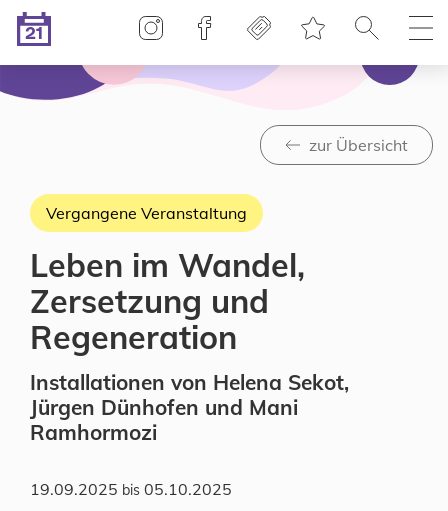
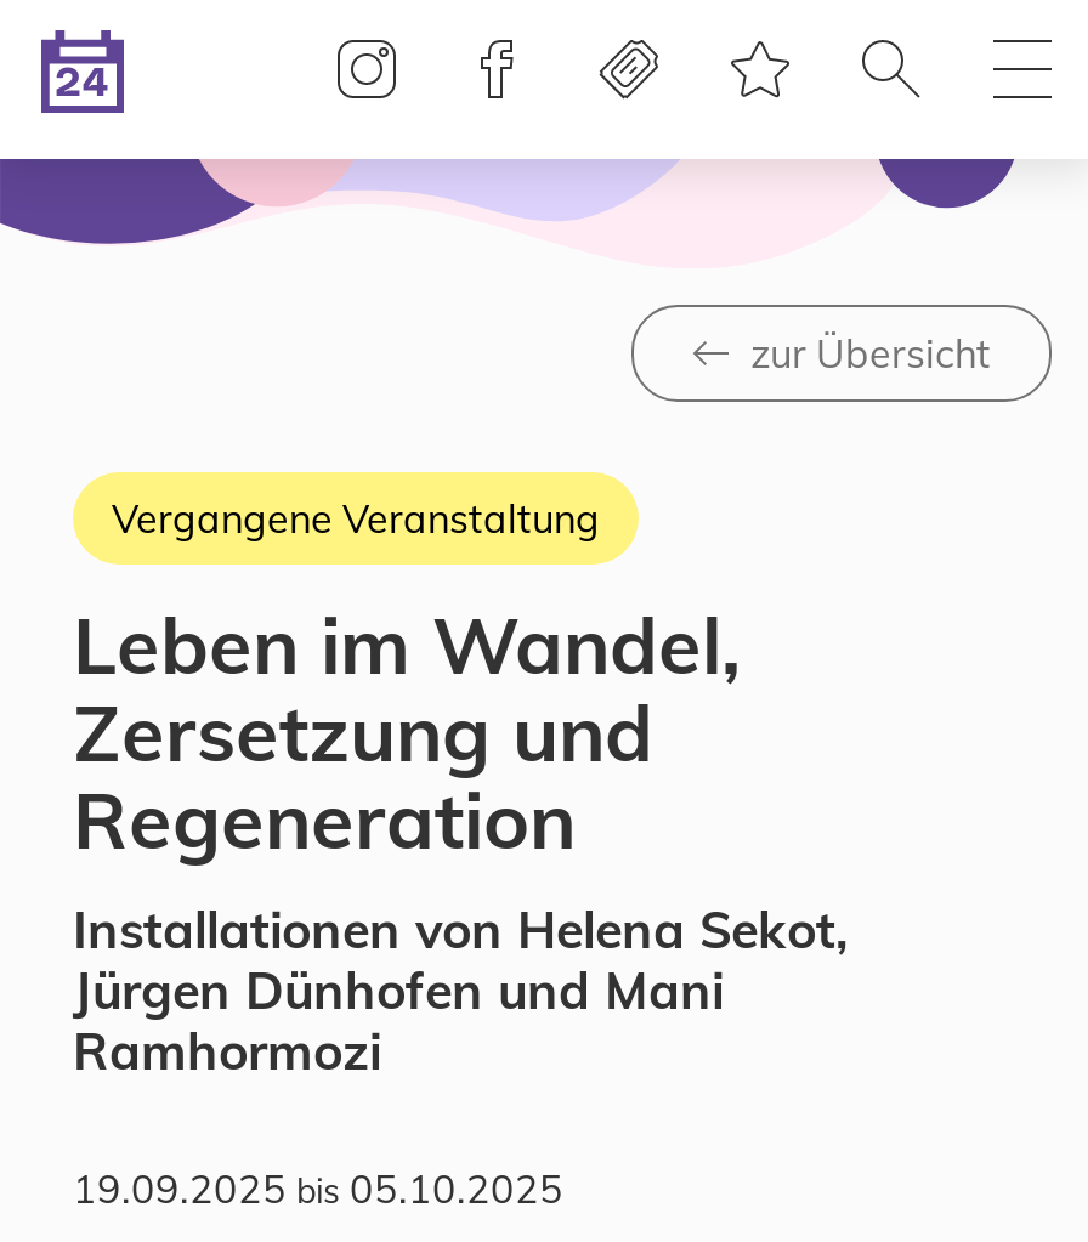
- 21
+ 24
